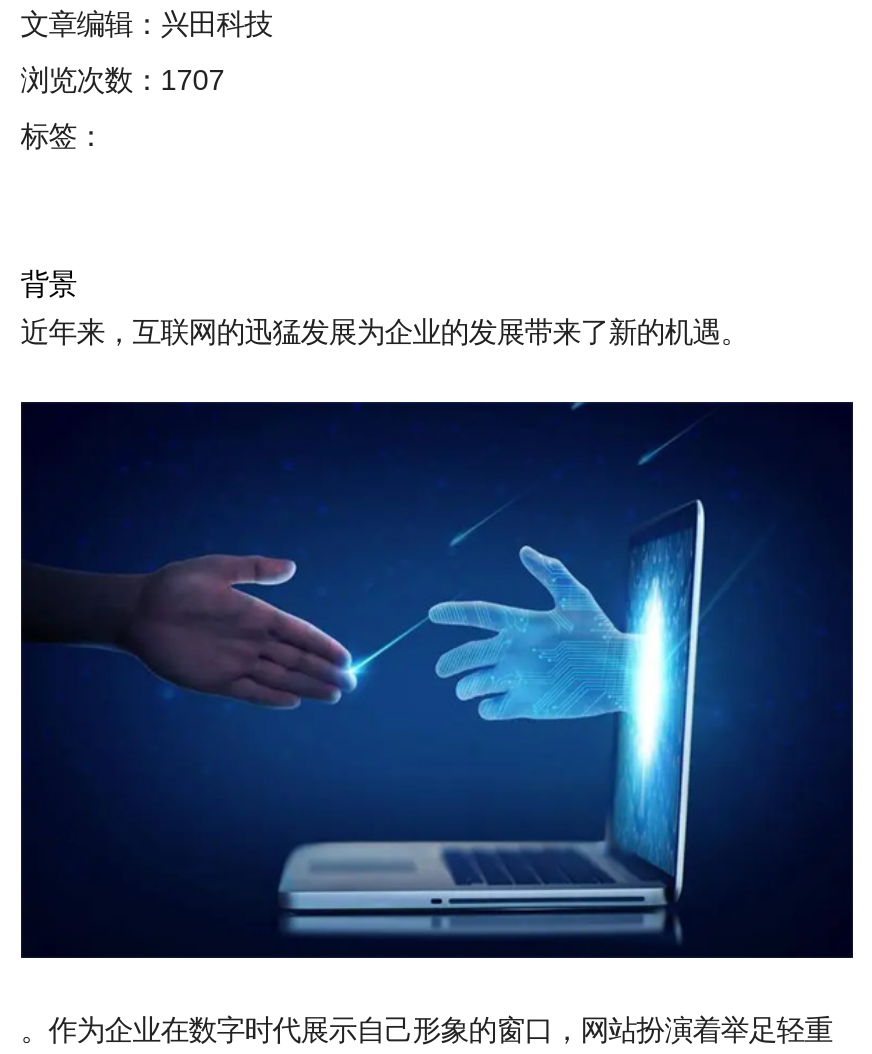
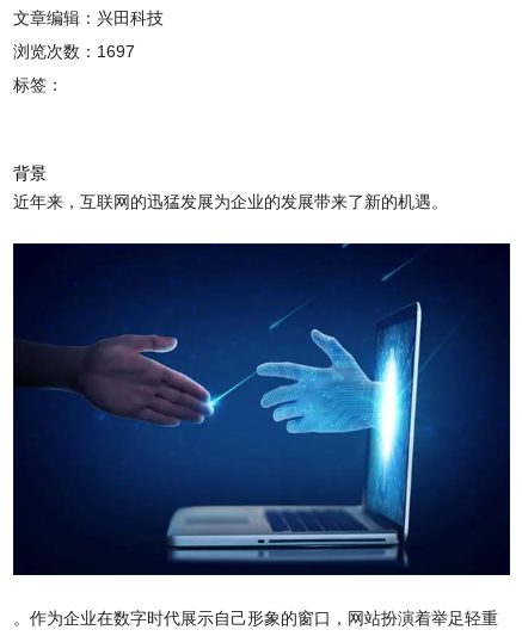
- 浏览次数：1707
+ 浏览次数：1697
